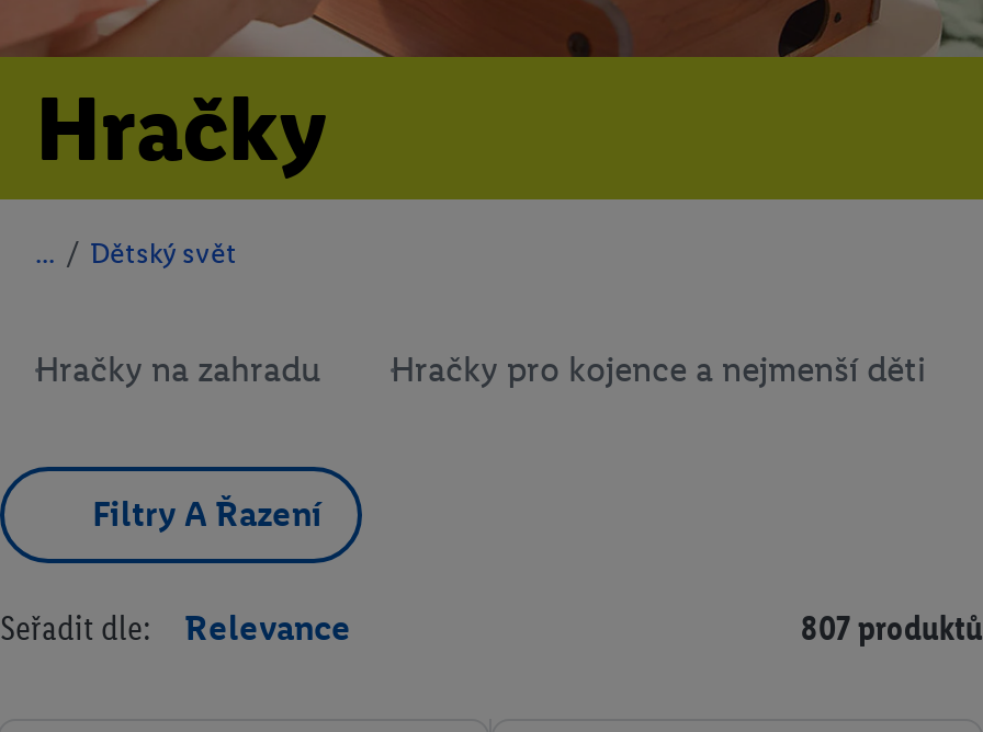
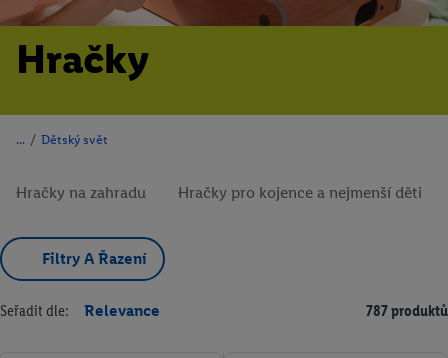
- 807 produktů
+ 787 produktů
